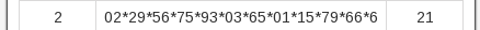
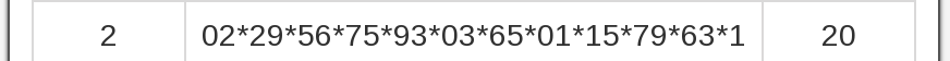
- 02*29*56*75*93*03*65*01*15*79*66*6
+ 02*29*56*75*93*03*65*01*15*79*63*1

- 21
+ 20
